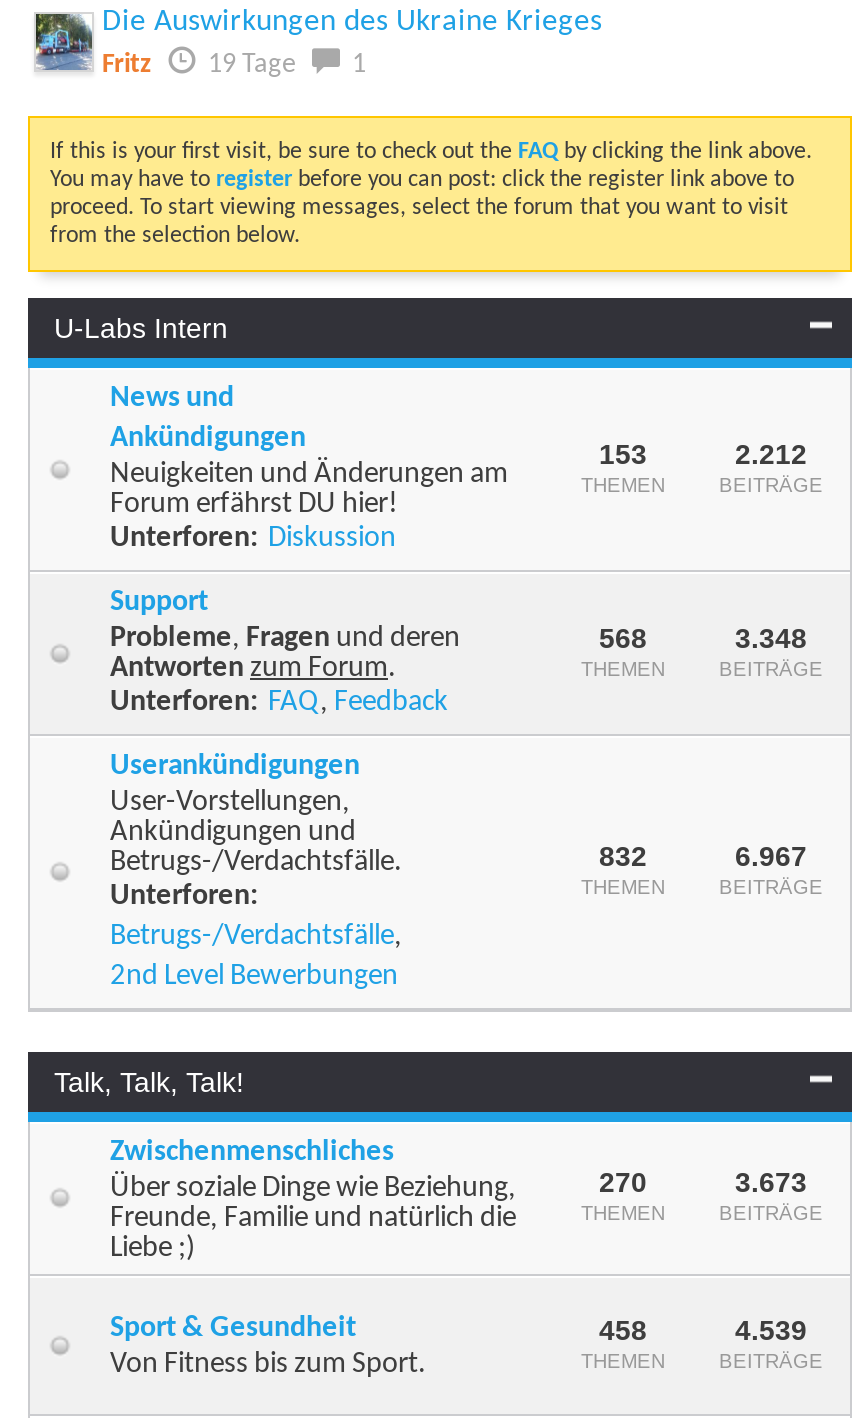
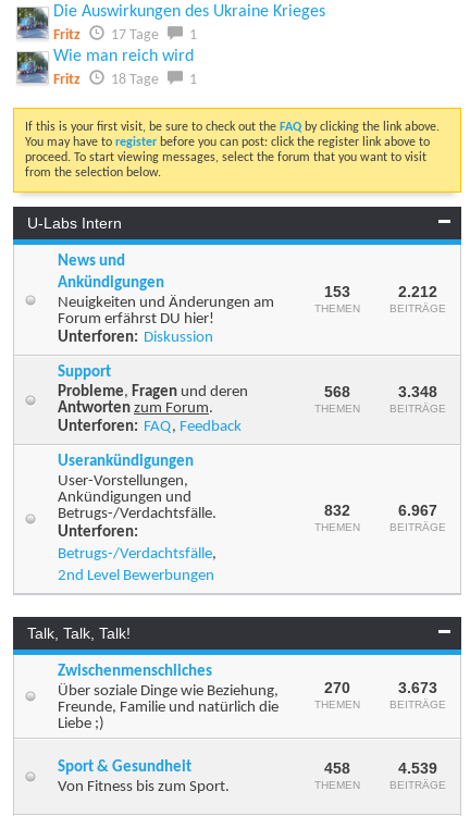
- 19 Tage
+ 17 Tage
+ 1
+ Wie man reich wird
+ Fritz
+ 18 Tage
